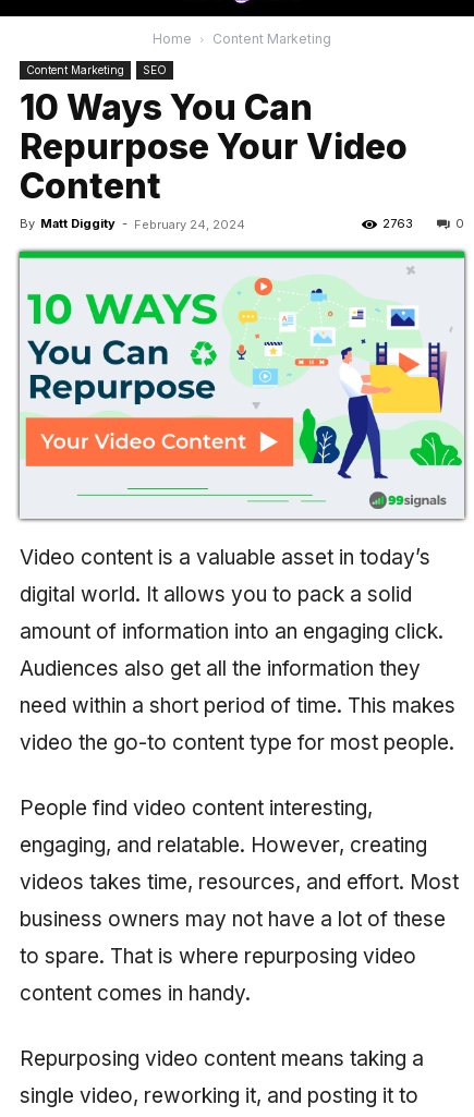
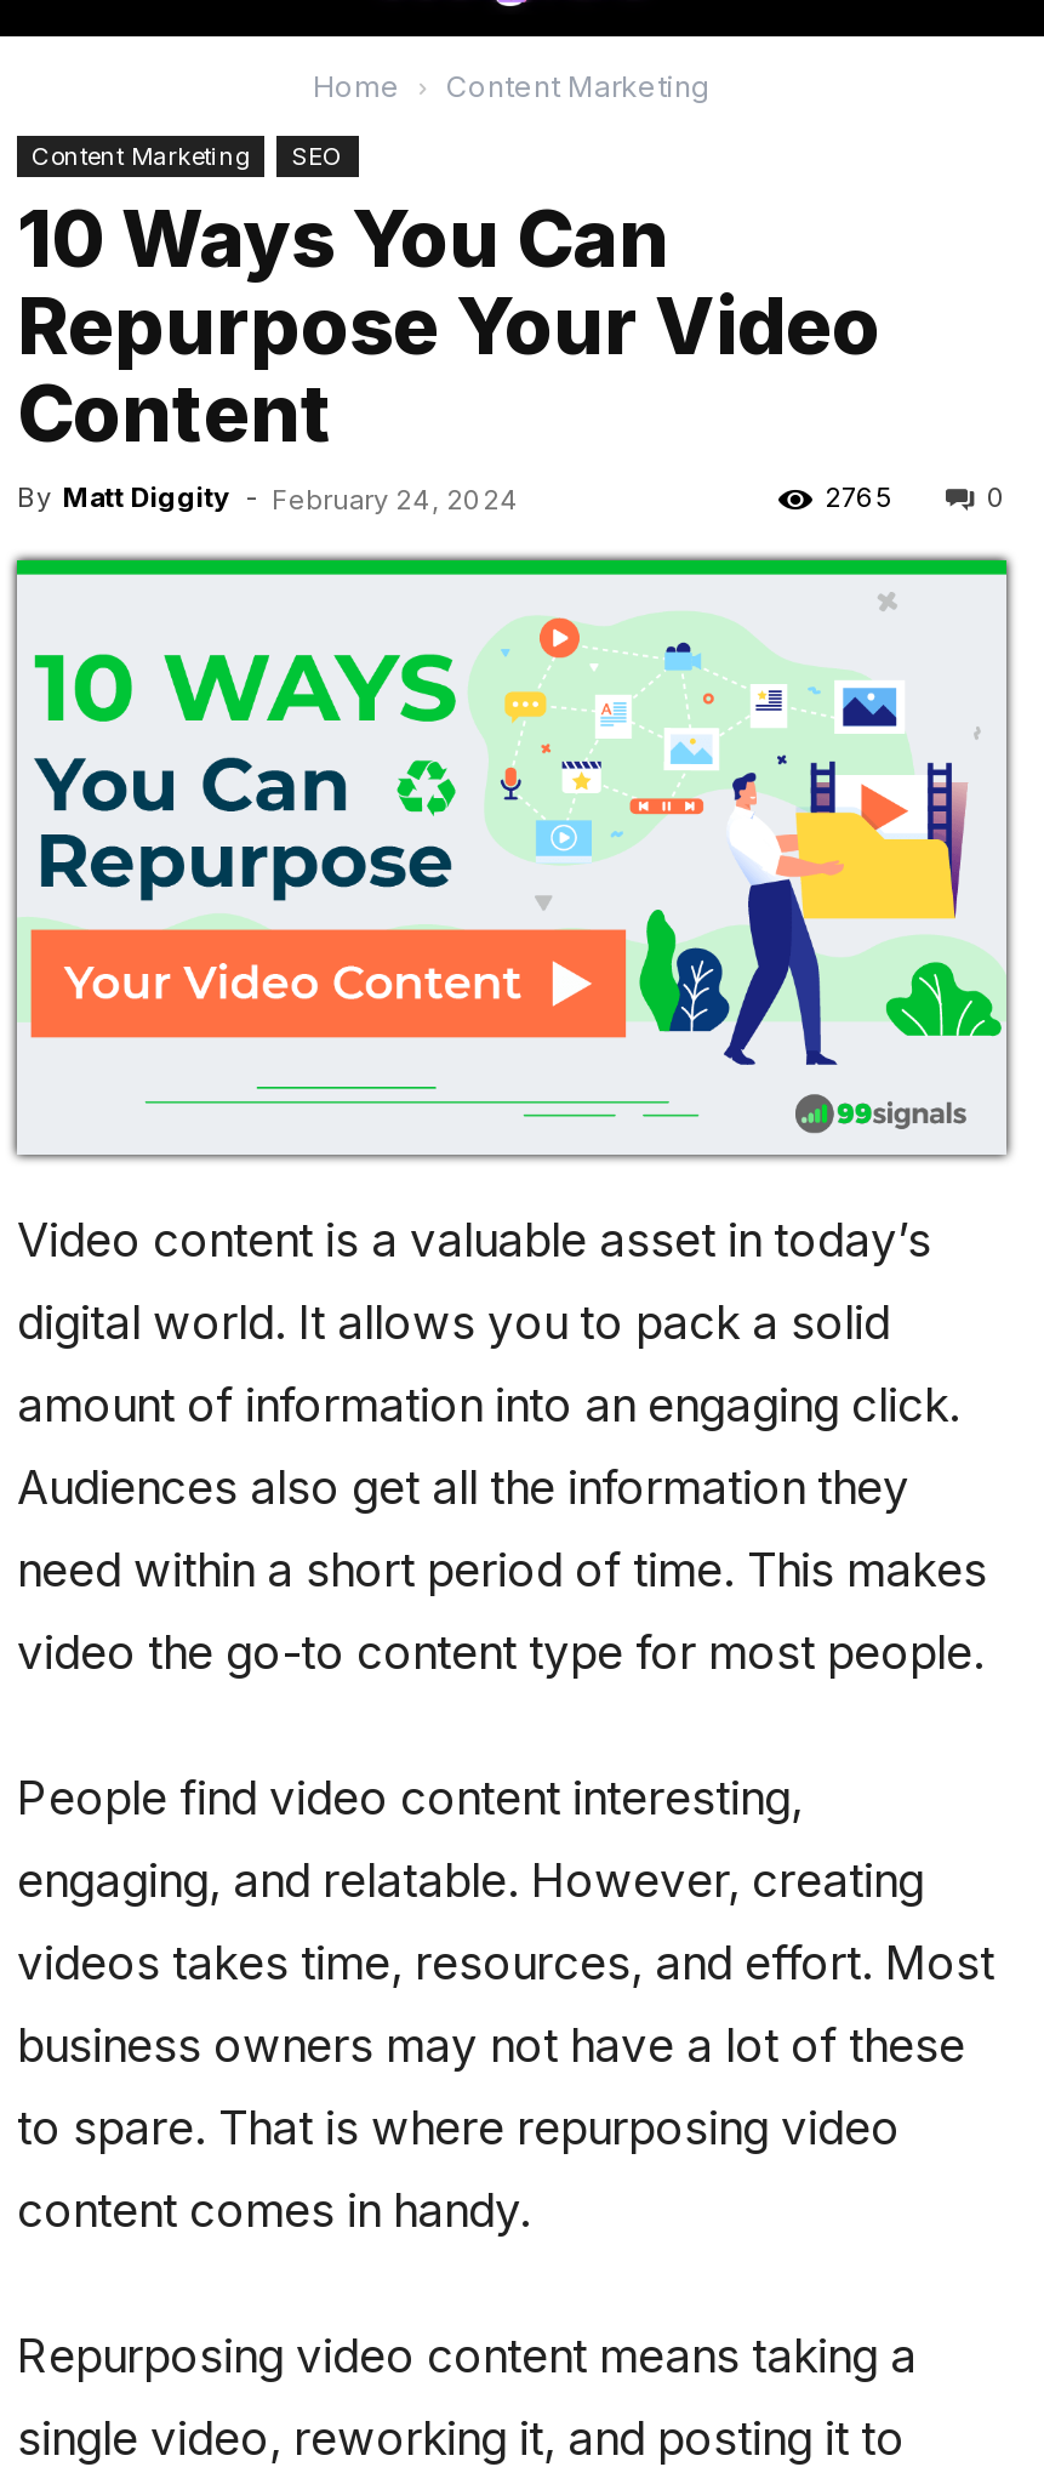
- 2763
+ 2765
